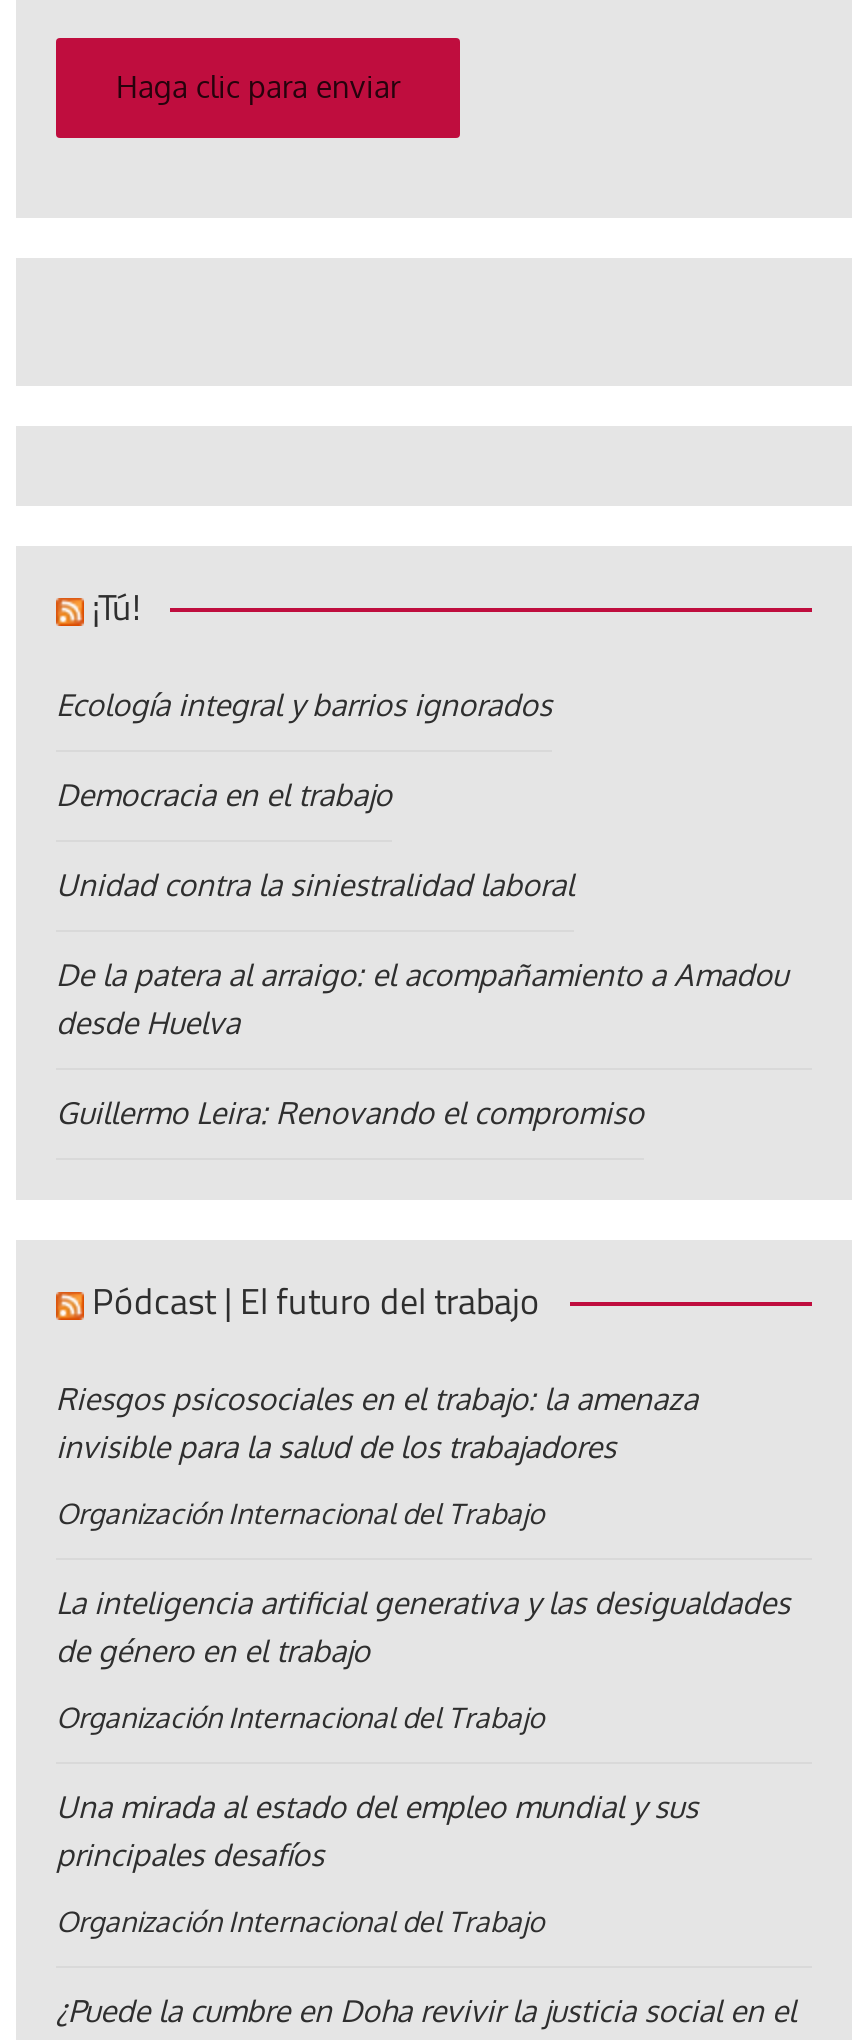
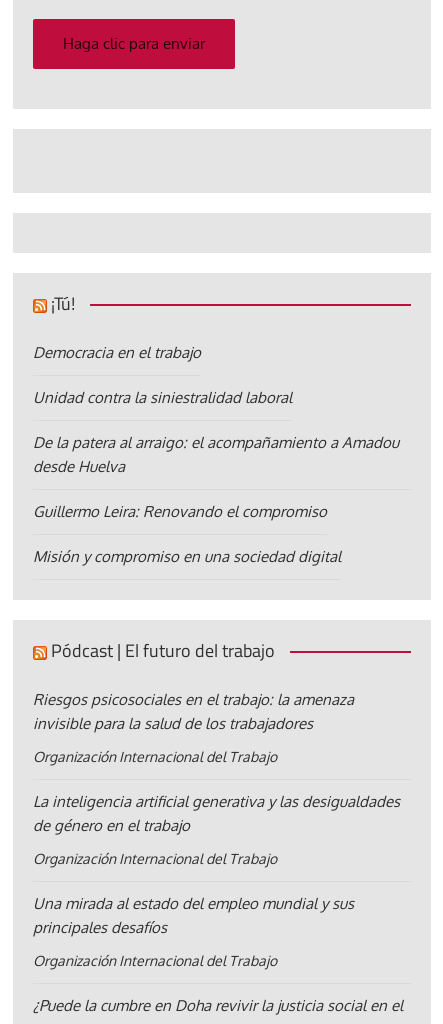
- Ecología integral y barrios ignorados

moved up: Democracia en el trabajo | Unidad contra la siniestralidad laboral | De la patera al arraigo: el acompañamiento a Amadou | desde Huelva | Guillermo Leira: Renovando el compromiso

+ Misión y compromiso en una sociedad digital
